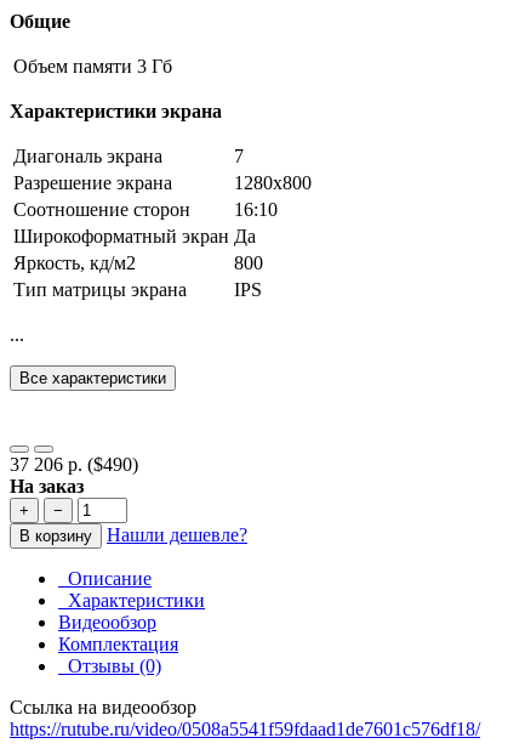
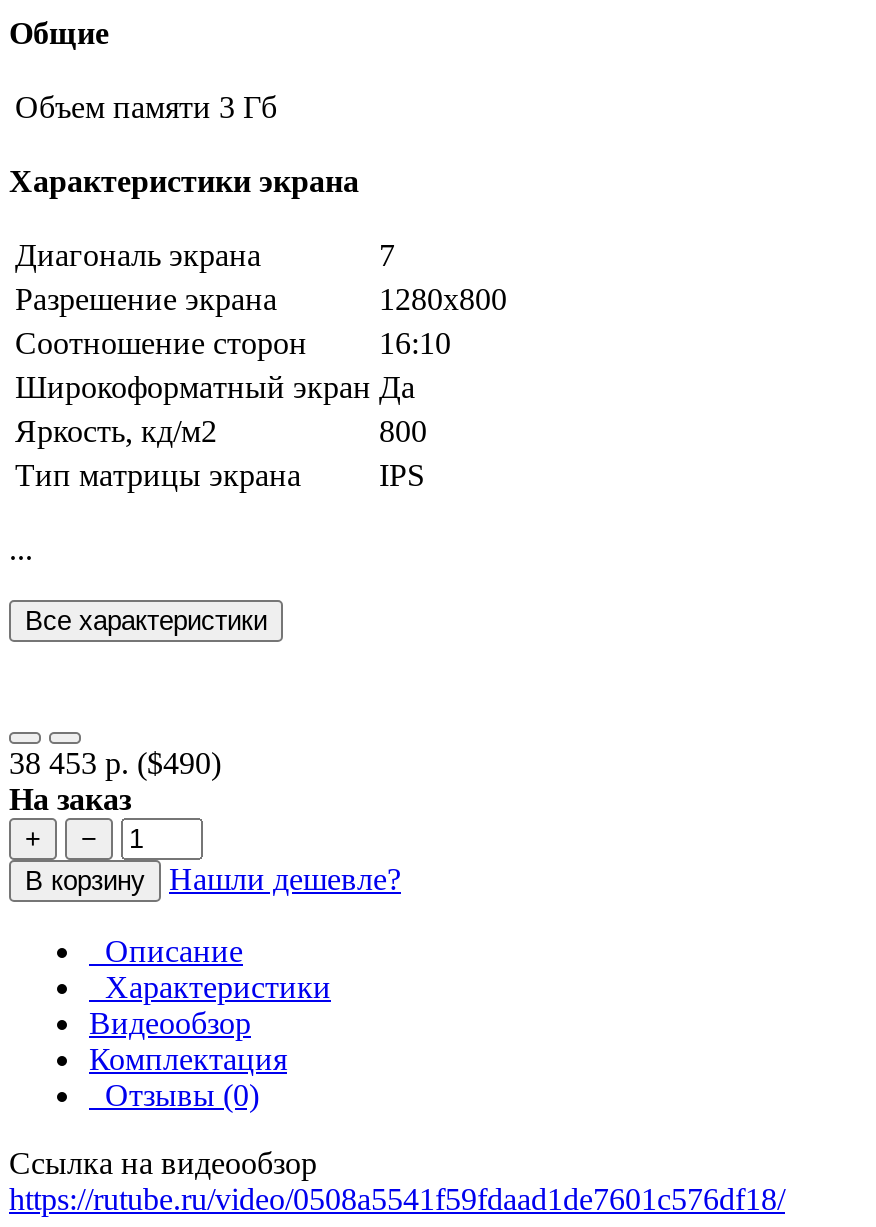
- 37 206 р. ($490)
+ 38 453 р. ($490)
